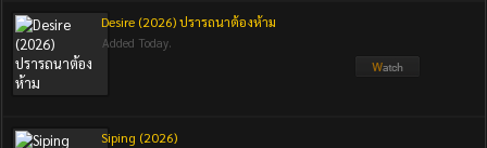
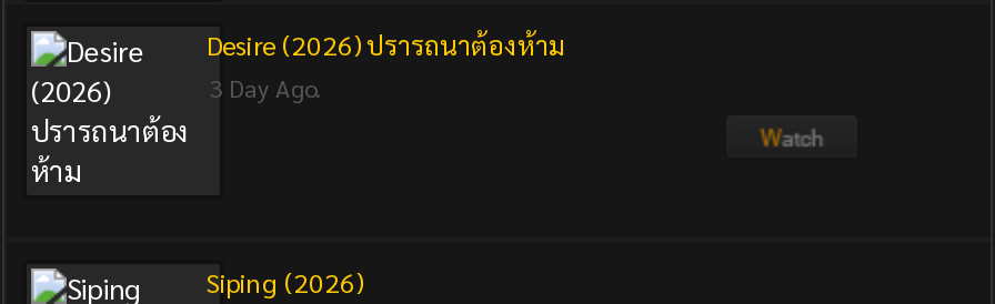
- Added Today.
+ 3 Day Ago.
